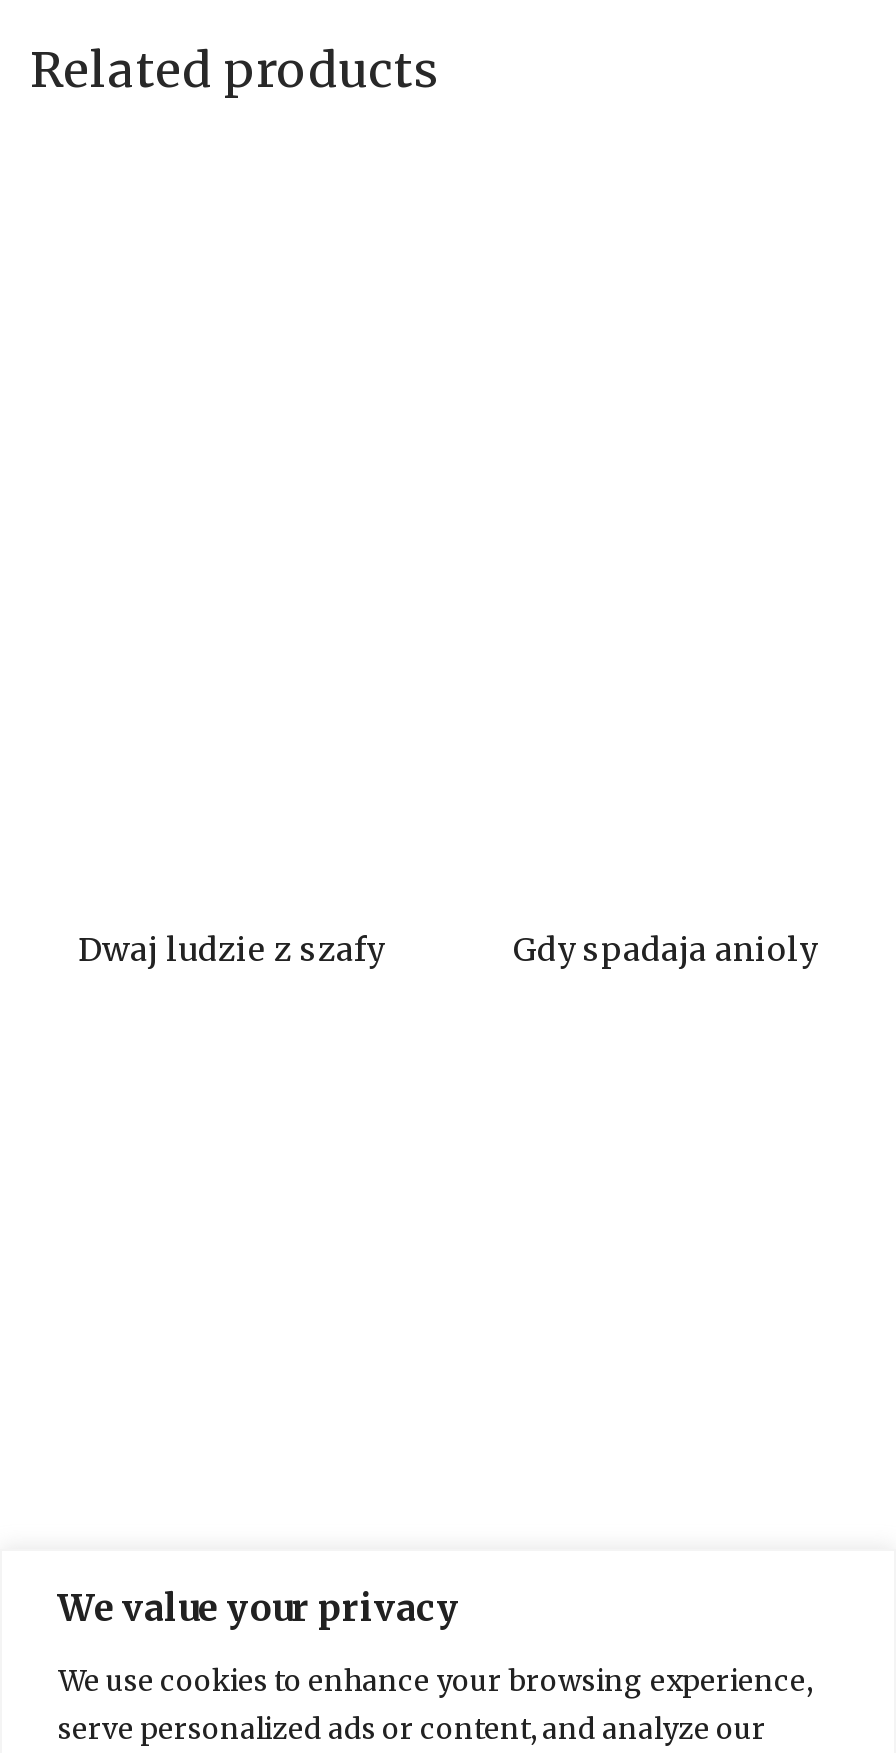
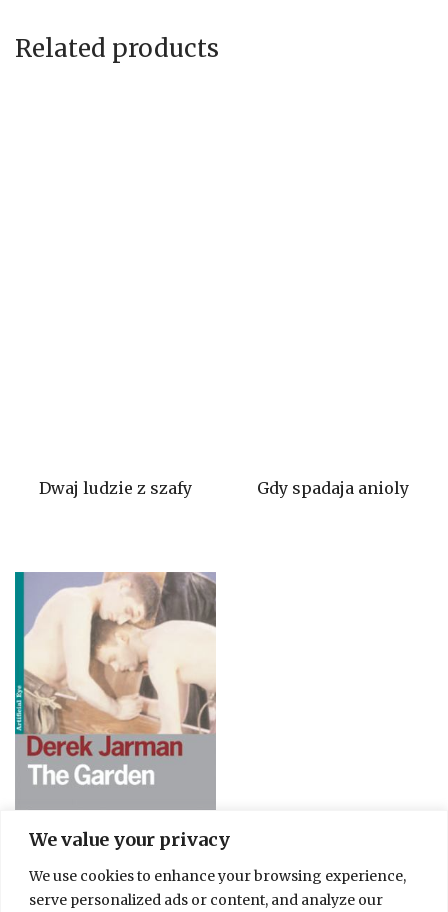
+ [image]
